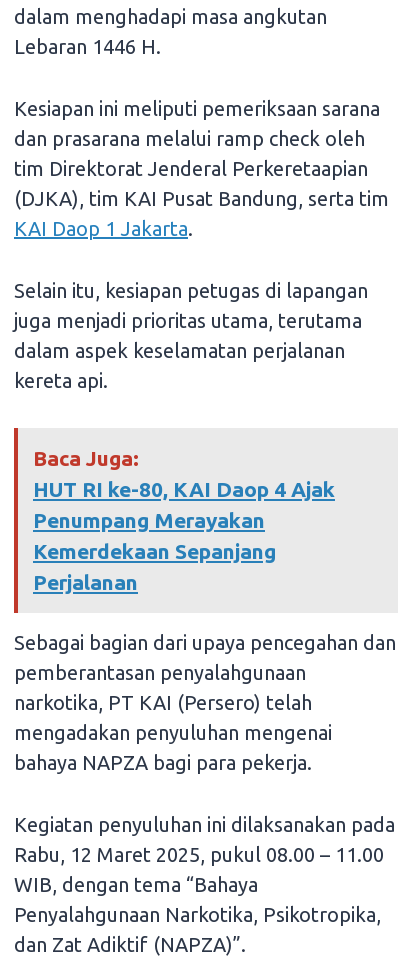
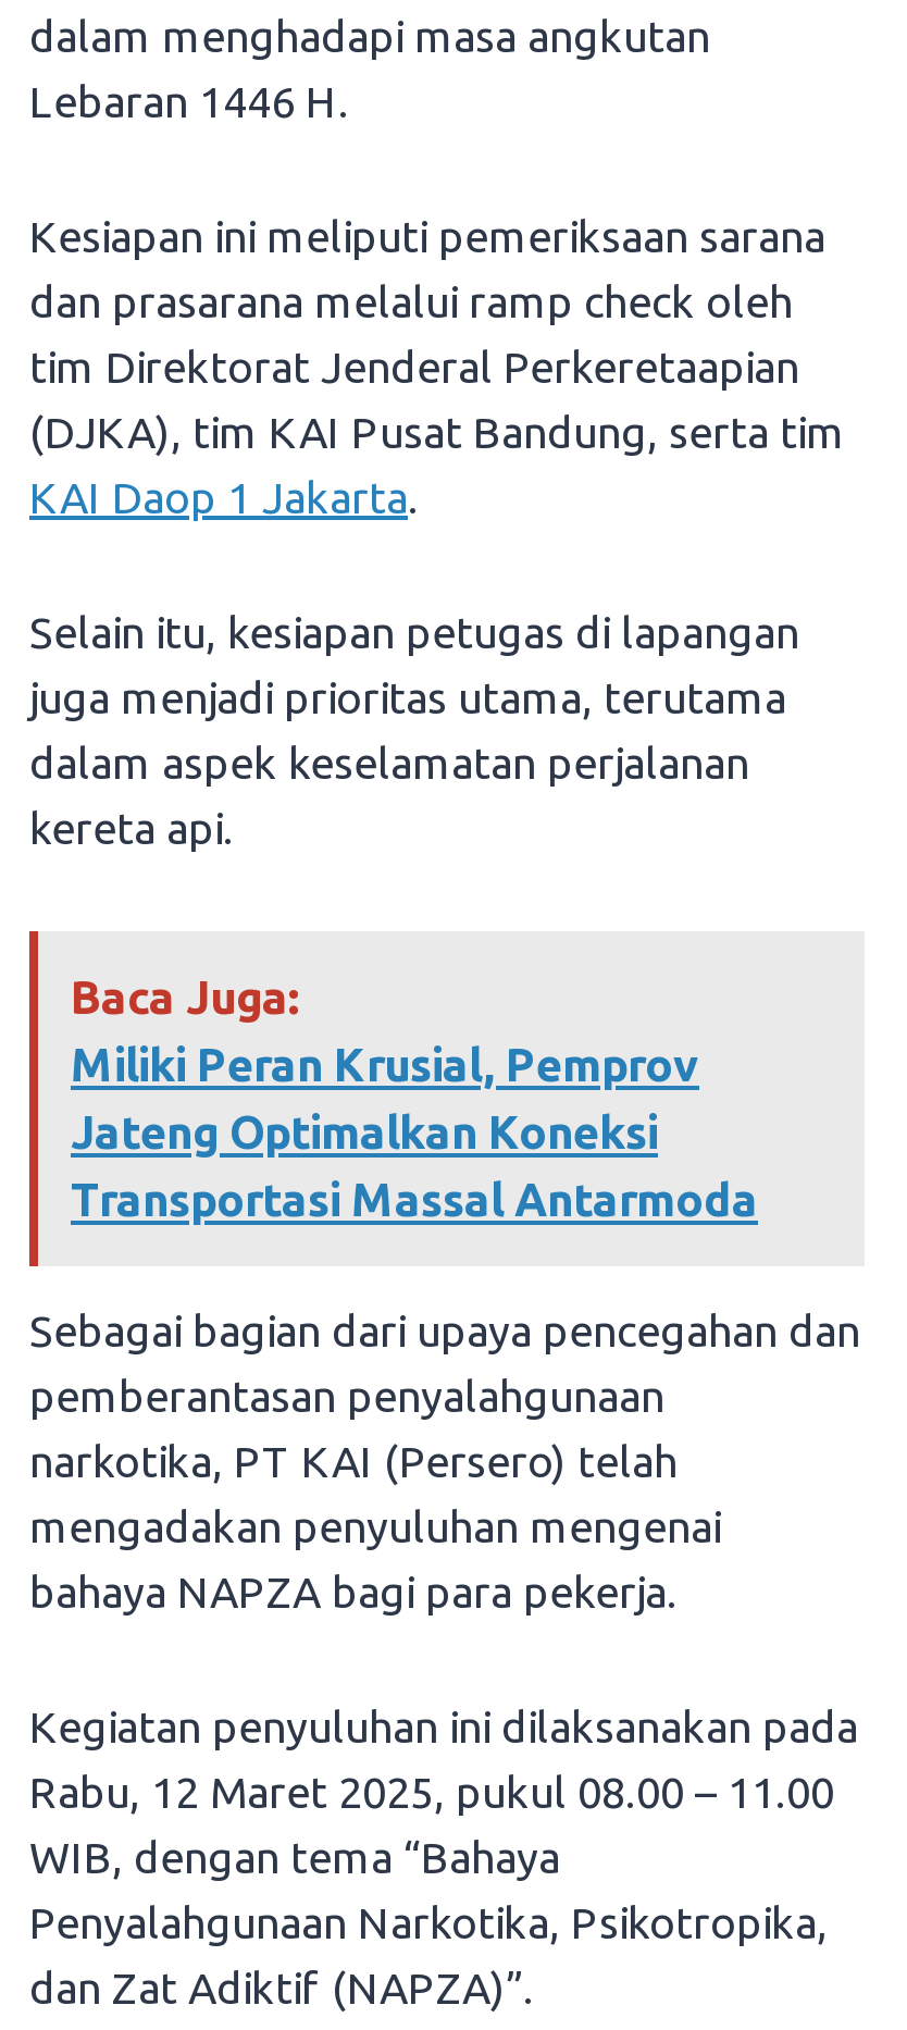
- HUT RI ke-80, KAI Daop 4 Ajak
- Penumpang Merayakan
- Kemerdekaan Sepanjang
- Perjalanan
+ Miliki Peran Krusial, Pemprov
+ Jateng Optimalkan Koneksi
+ Transportasi Massal Antarmoda
